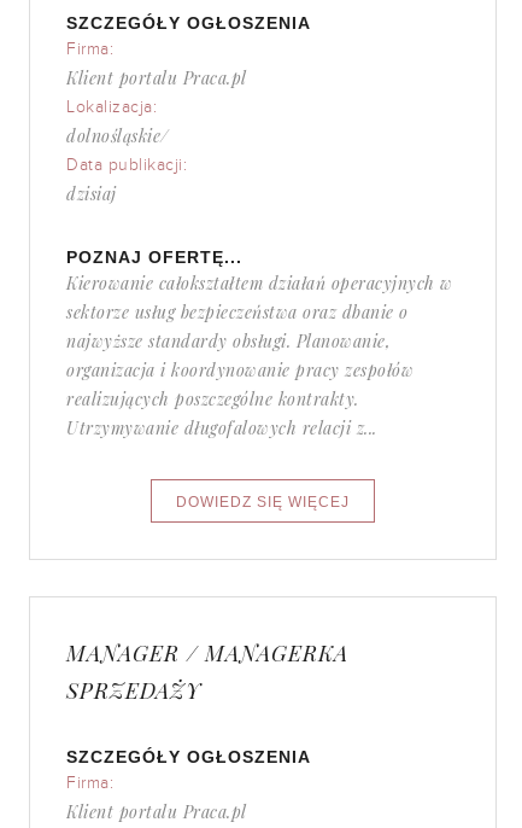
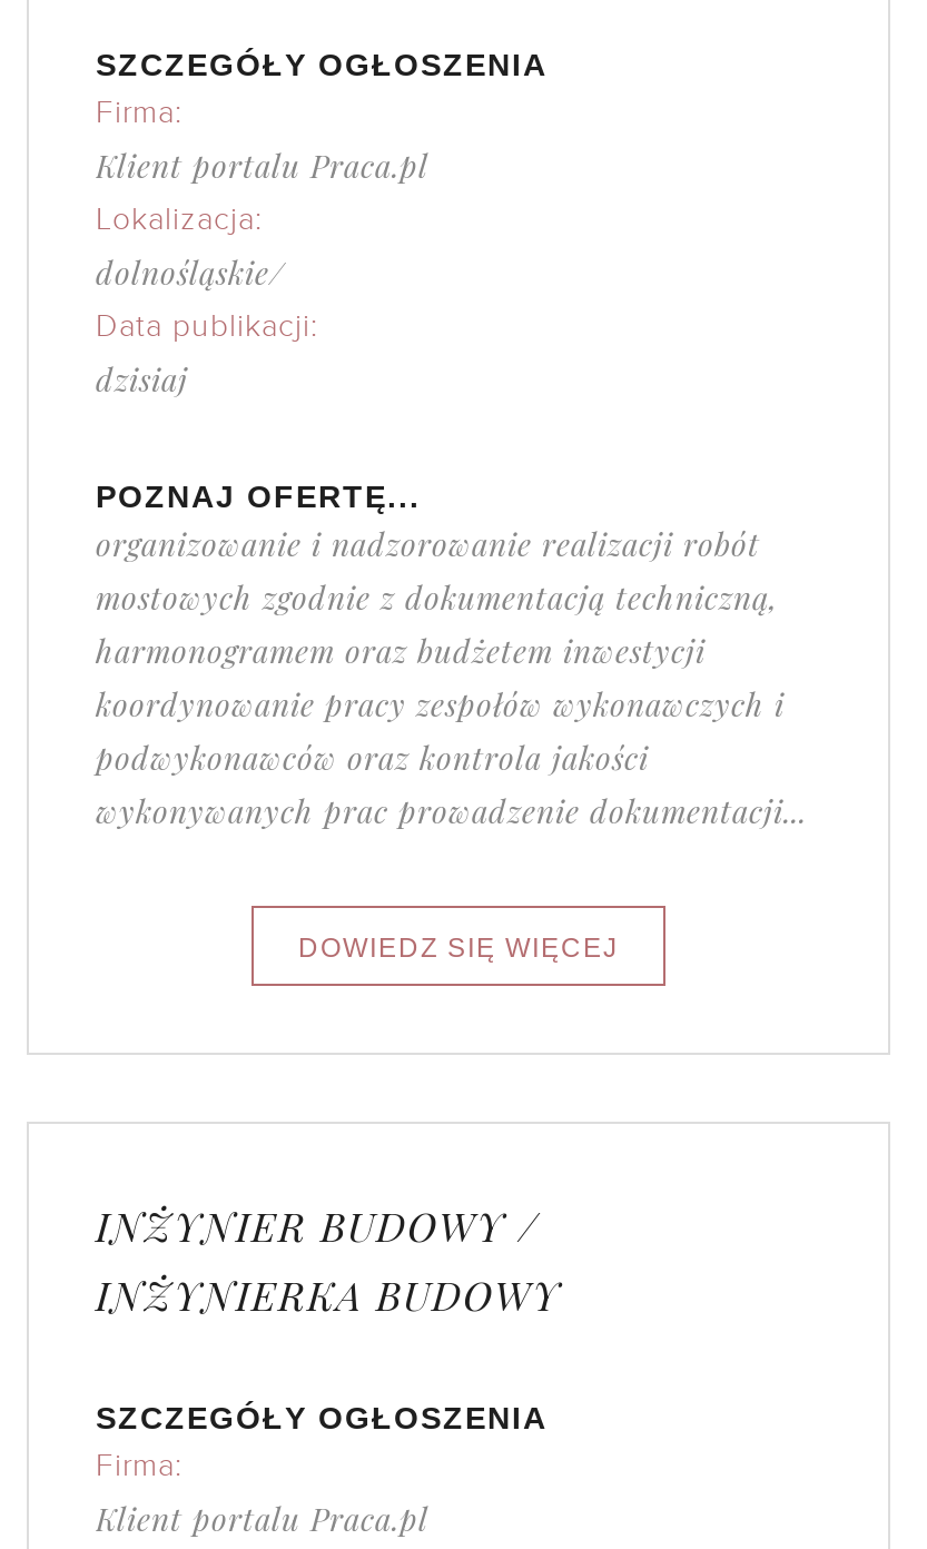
- Kierowanie całokształtem działań operacyjnych w
- sektorze usług bezpieczeństwa oraz dbanie o
- najwyższe standardy obsługi. Planowanie,
- organizacja i koordynowanie pracy zespołów
- realizujących poszczególne kontrakty.
- Utrzymywanie długofalowych relacji z...
+ organizowanie i nadzorowanie realizacji robót
+ mostowych zgodnie z dokumentacją techniczną,
+ harmonogramem oraz budżetem inwestycji
+ koordynowanie pracy zespołów wykonawczych i
+ podwykonawców oraz kontrola jakości
+ wykonywanych prac prowadzenie dokumentacji...

- MANAGER / MANAGERKA
- SPRZEDAŻY
+ INŻYNIER BUDOWY /
+ INŻYNIERKA BUDOWY
